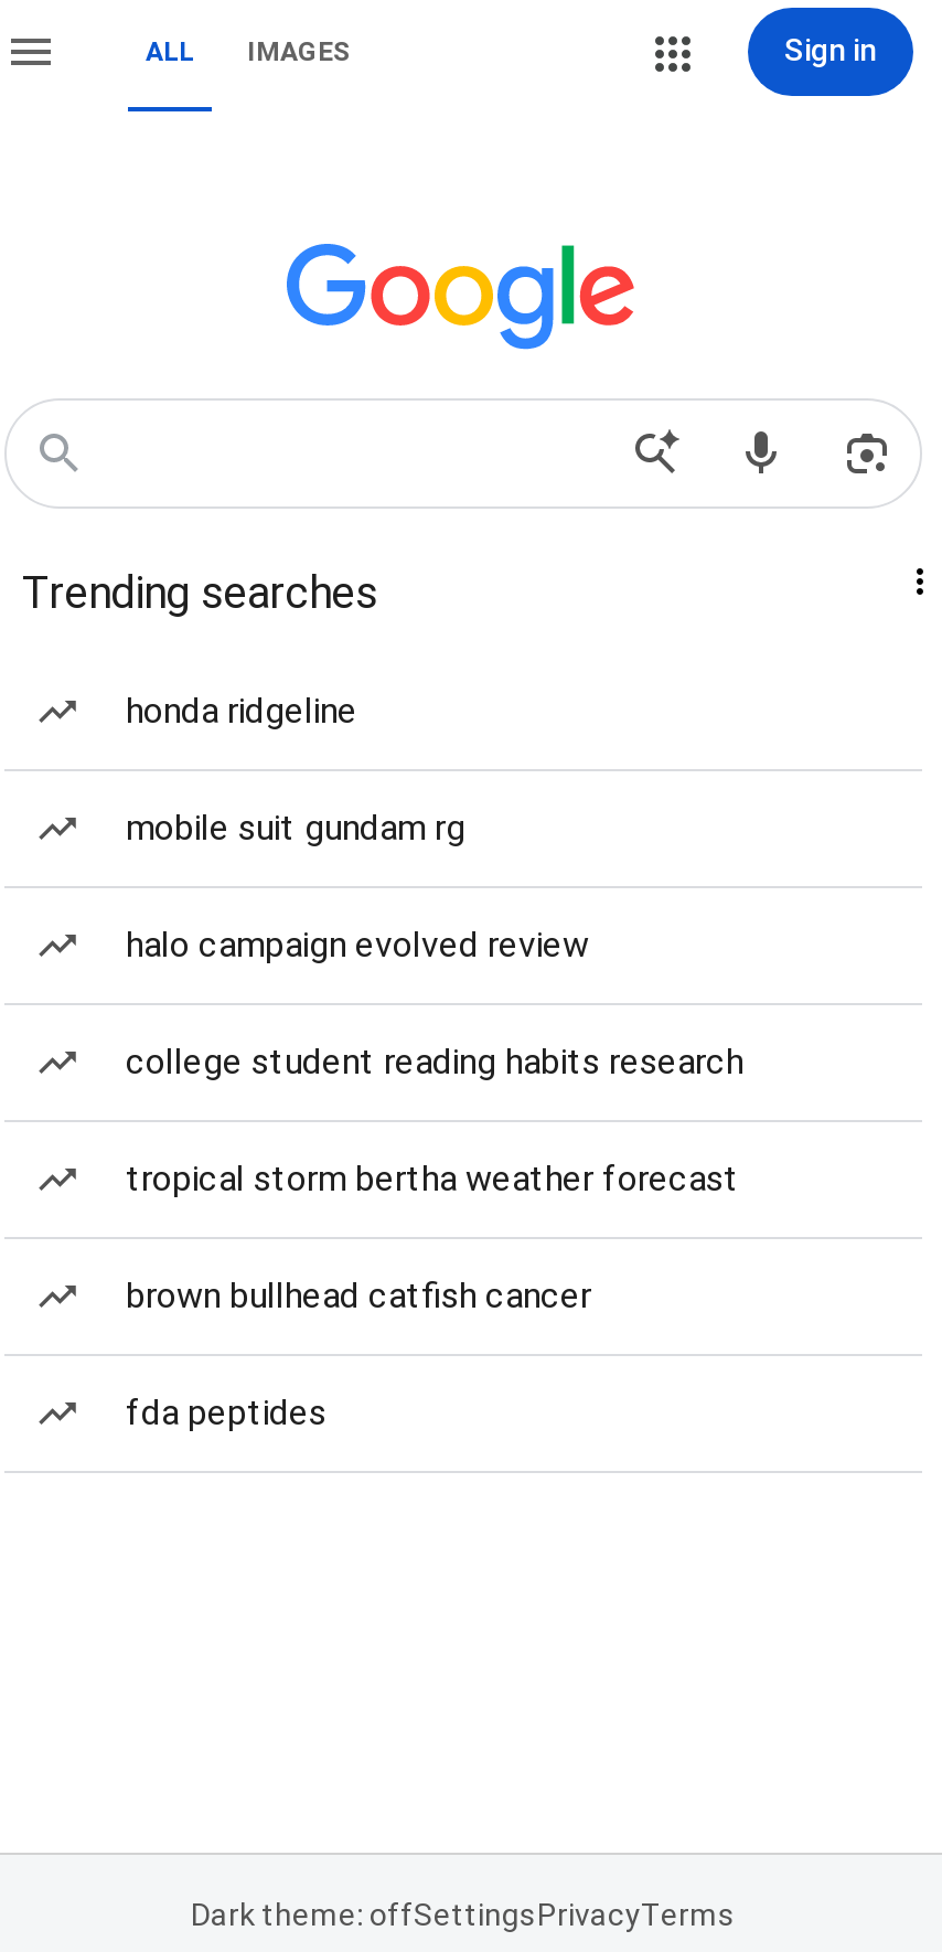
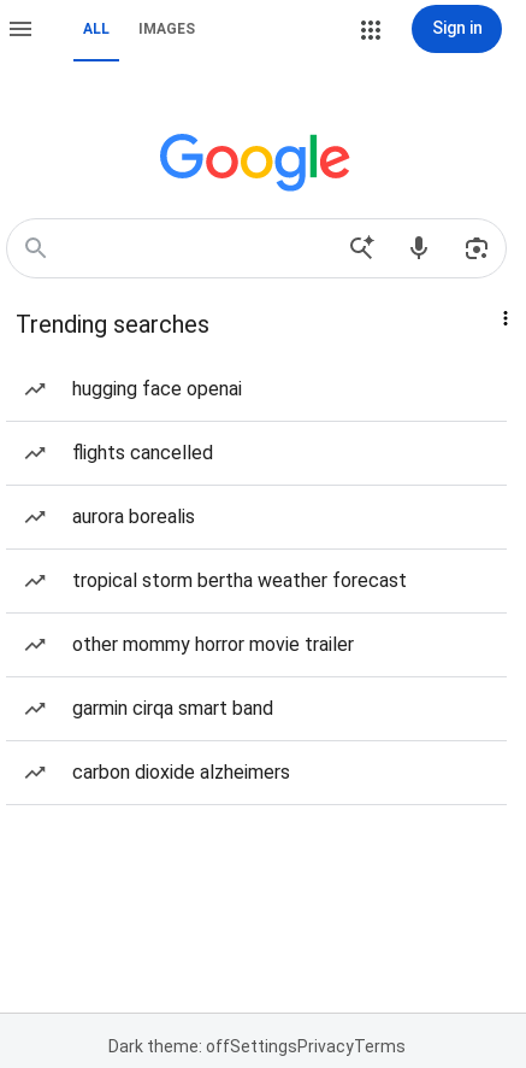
- honda ridgeline
- mobile suit gundam rg
- halo campaign evolved review
- college student reading habits research
+ hugging face openai
+ flights cancelled
+ aurora borealis

moved up: tropical storm bertha weather forecast

- brown bullhead catfish cancer
- fda peptides
+ other mommy horror movie trailer
+ garmin cirqa smart band
+ carbon dioxide alzheimers
